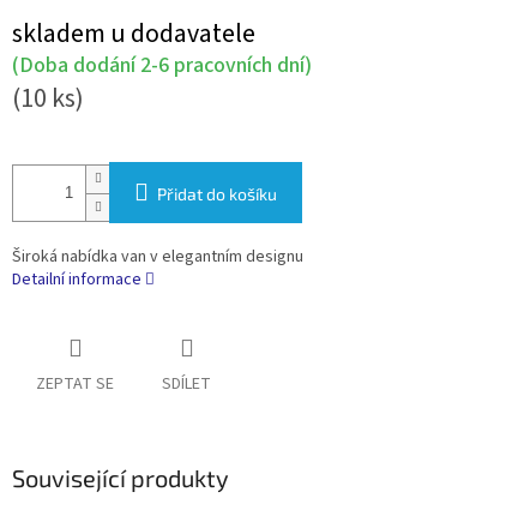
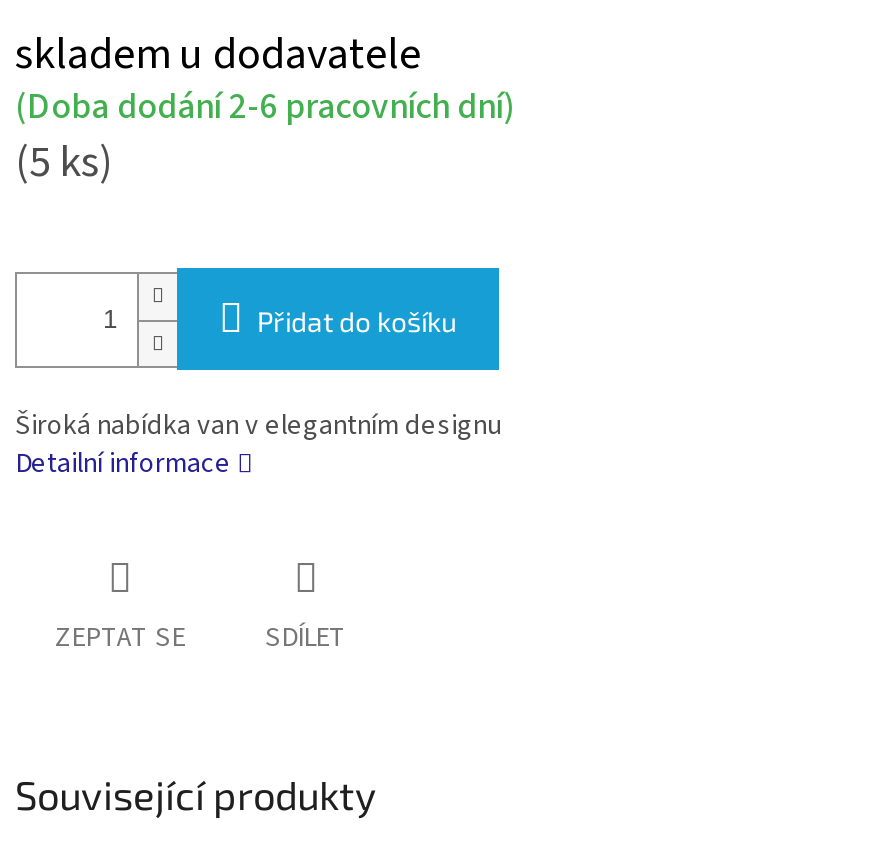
- (10 ks)
+ (5 ks)
